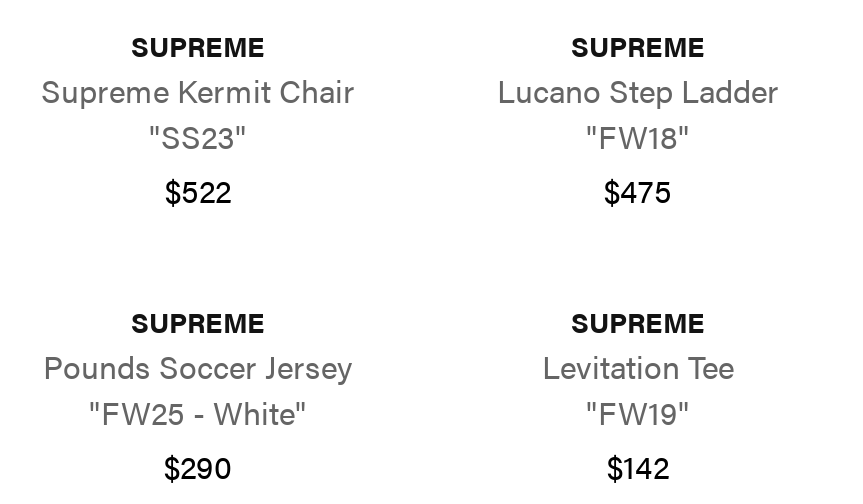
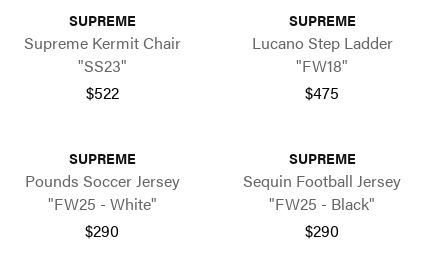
- Levitation Tee
- "FW19"
- $142
+ Sequin Football Jersey
+ "FW25 - Black"
+ $290
